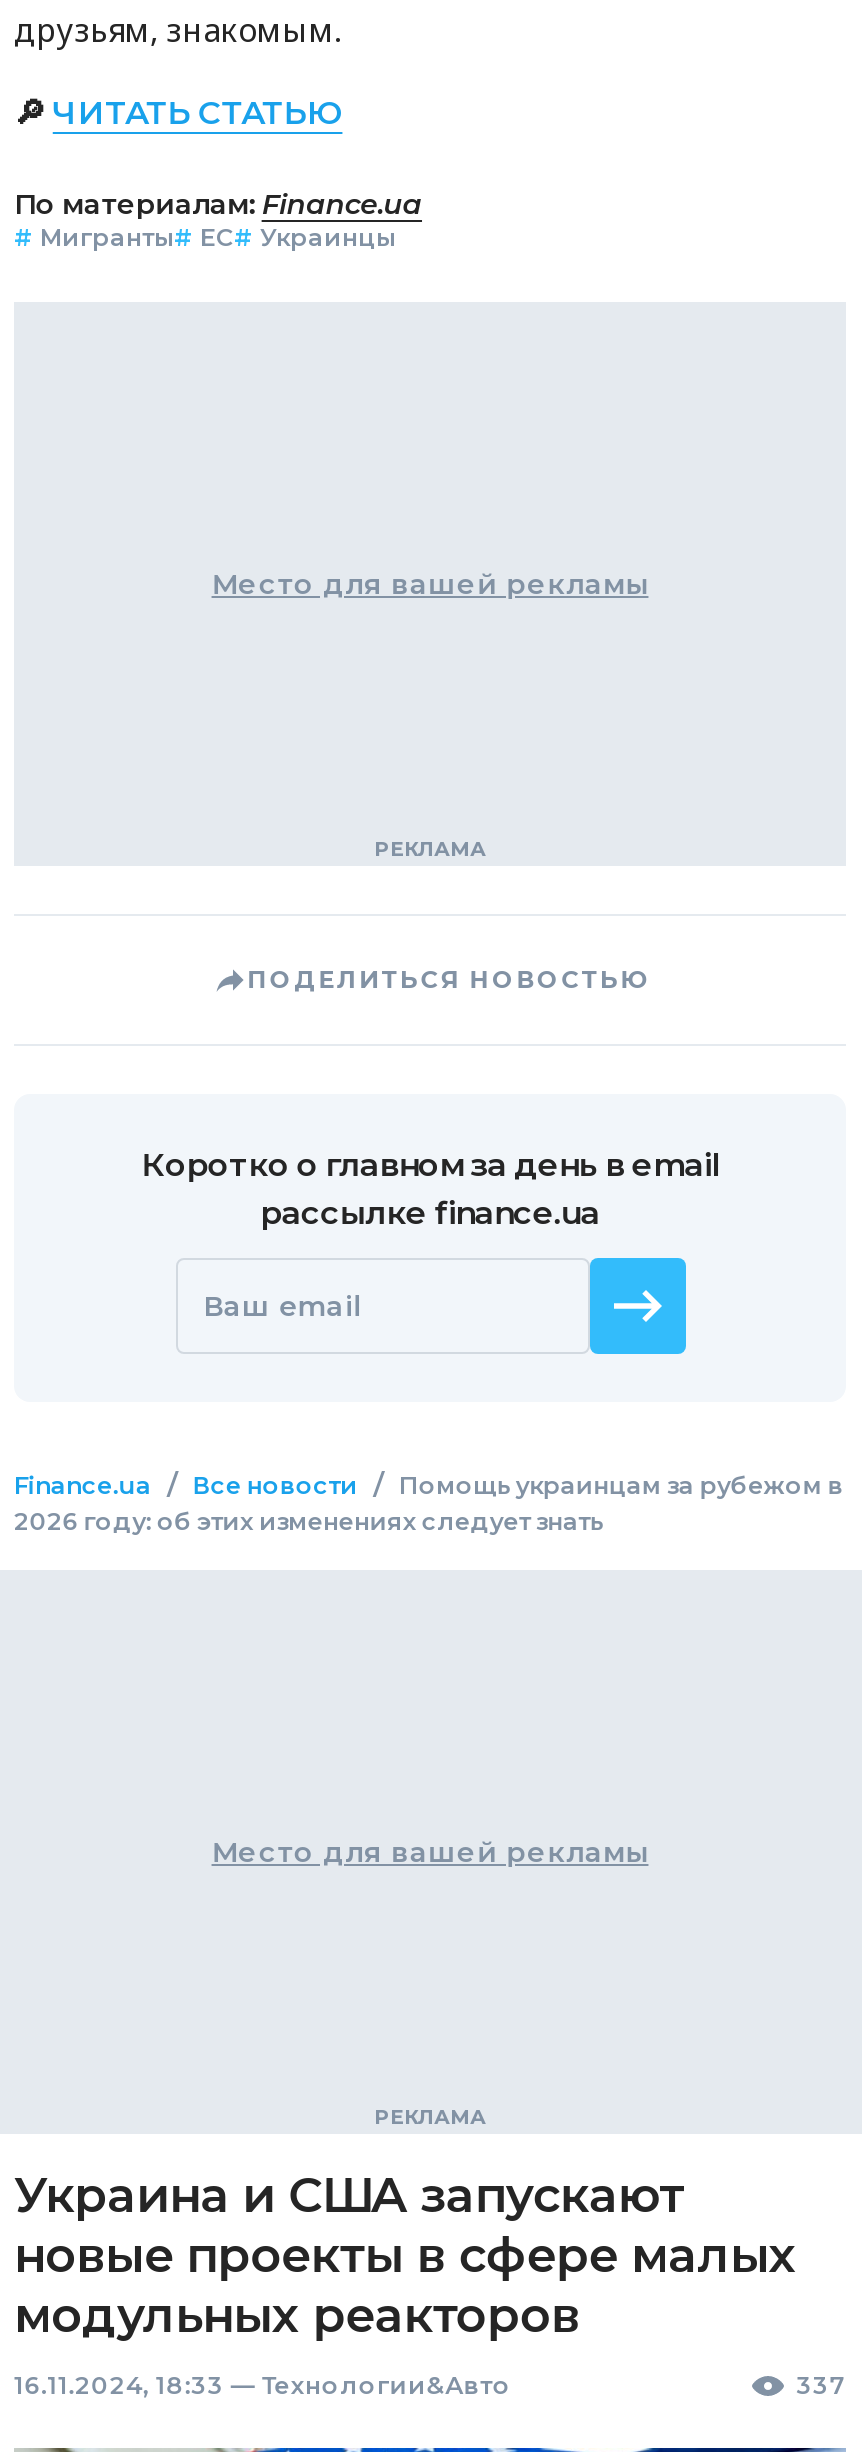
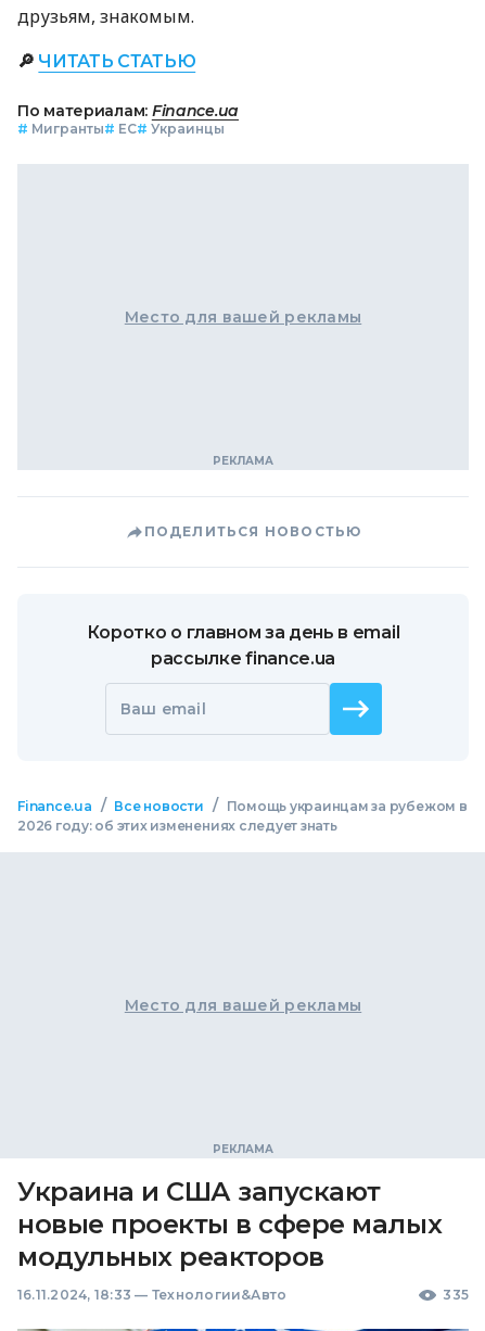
- 337
+ 335
